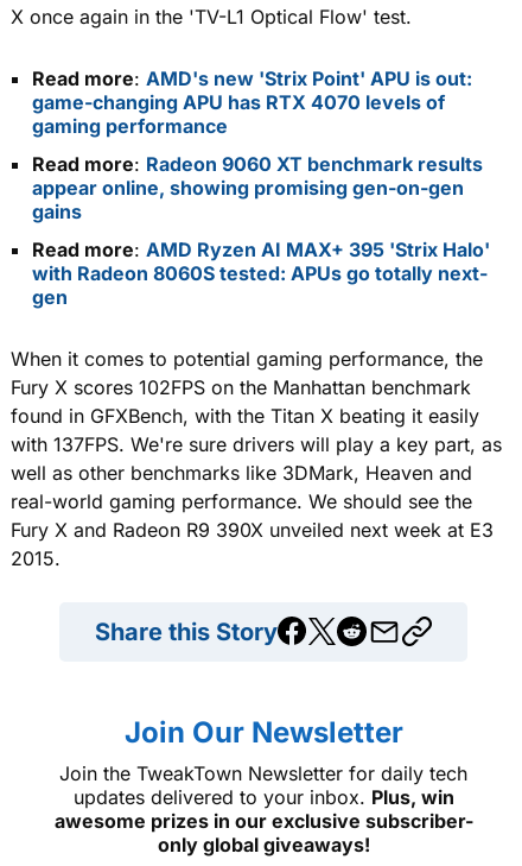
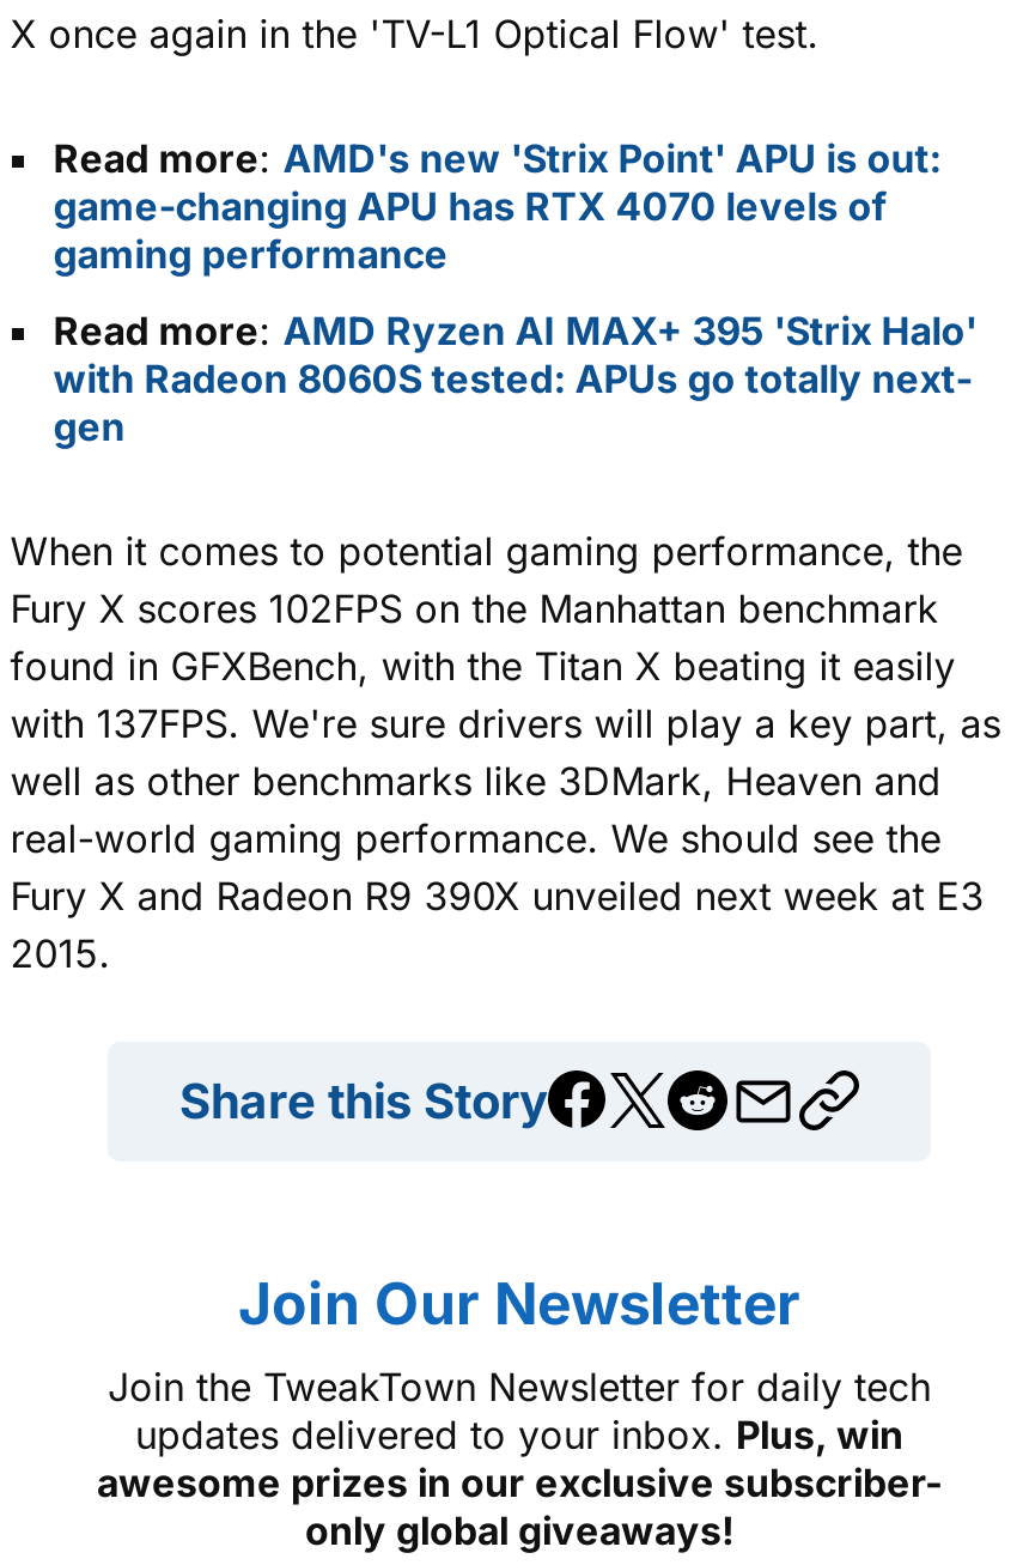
- Read more: Radeon 9060 XT benchmark results
- appear online, showing promising gen-on-gen
- gains
